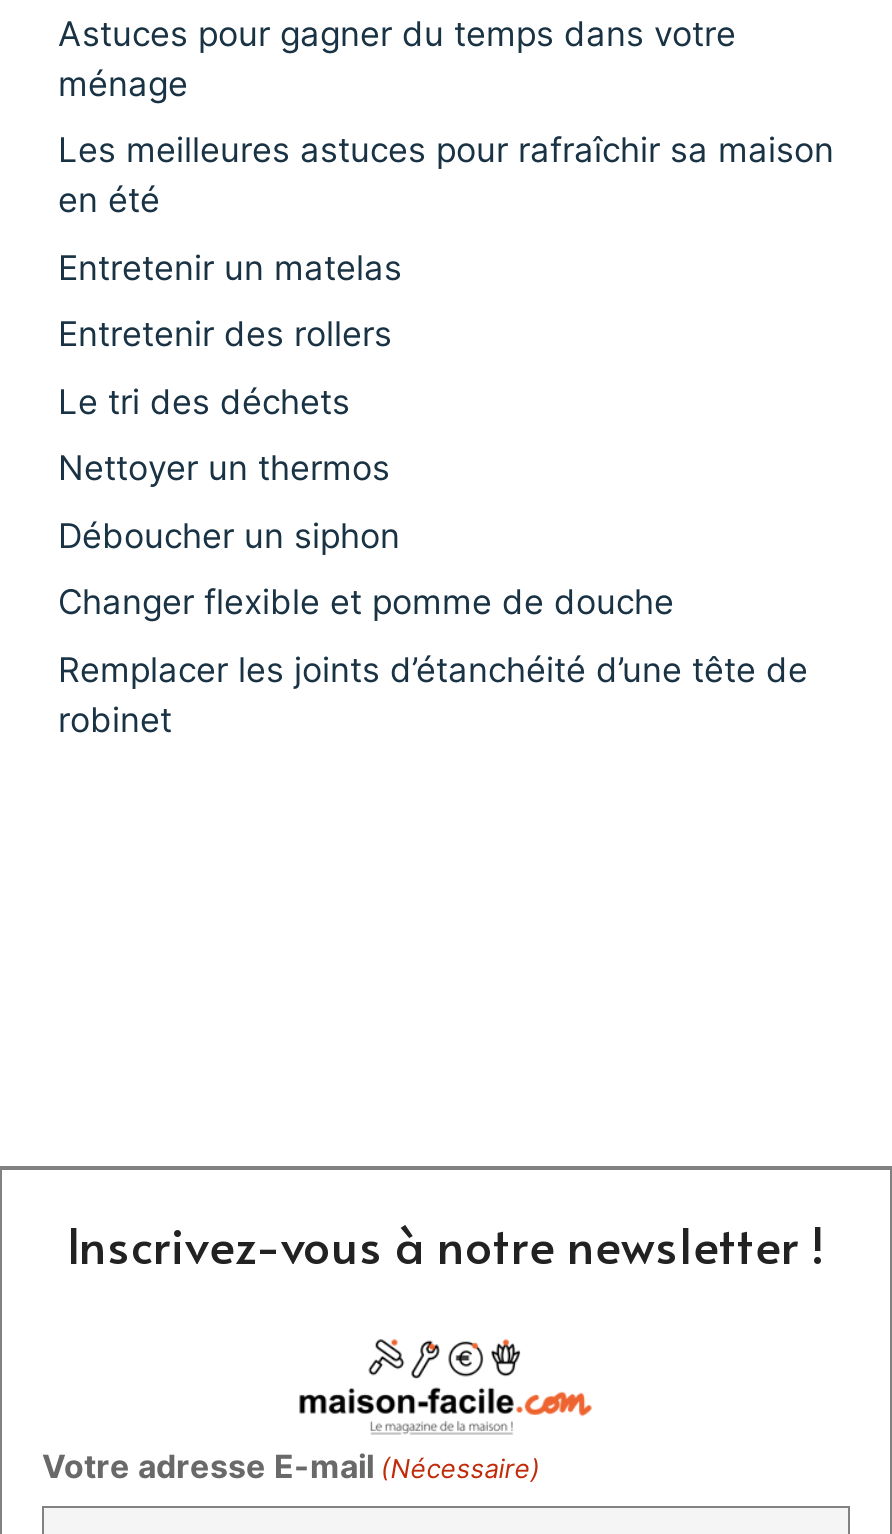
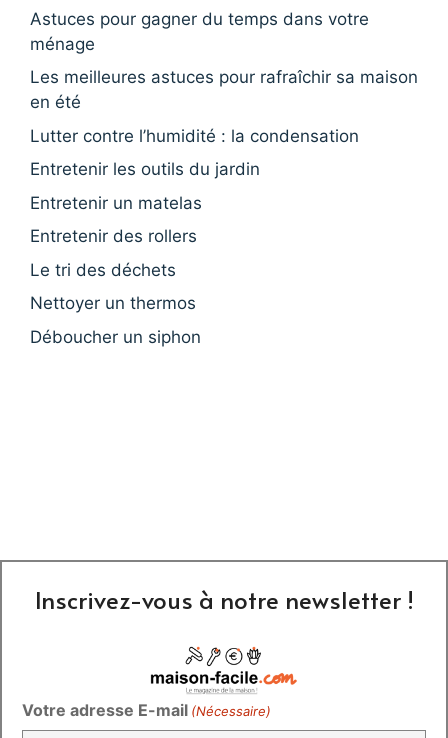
+ Lutter contre l’humidité : la condensation
+ Entretenir les outils du jardin

moved down: Entretenir un matelas | Entretenir des rollers | Le tri des déchets | Nettoyer un thermos | Déboucher un siphon

- Changer flexible et pomme de douche
- Remplacer les joints d’étanchéité d’une tête de
- robinet
